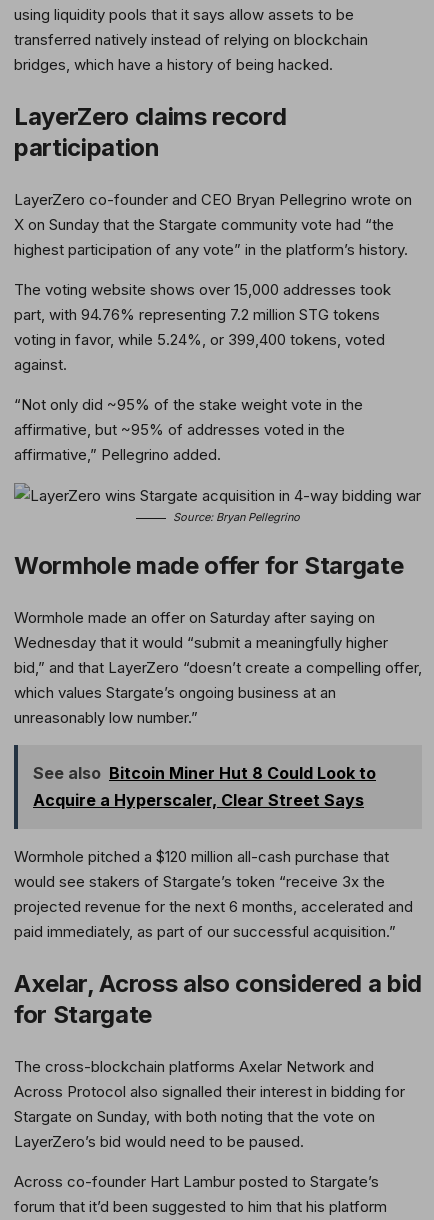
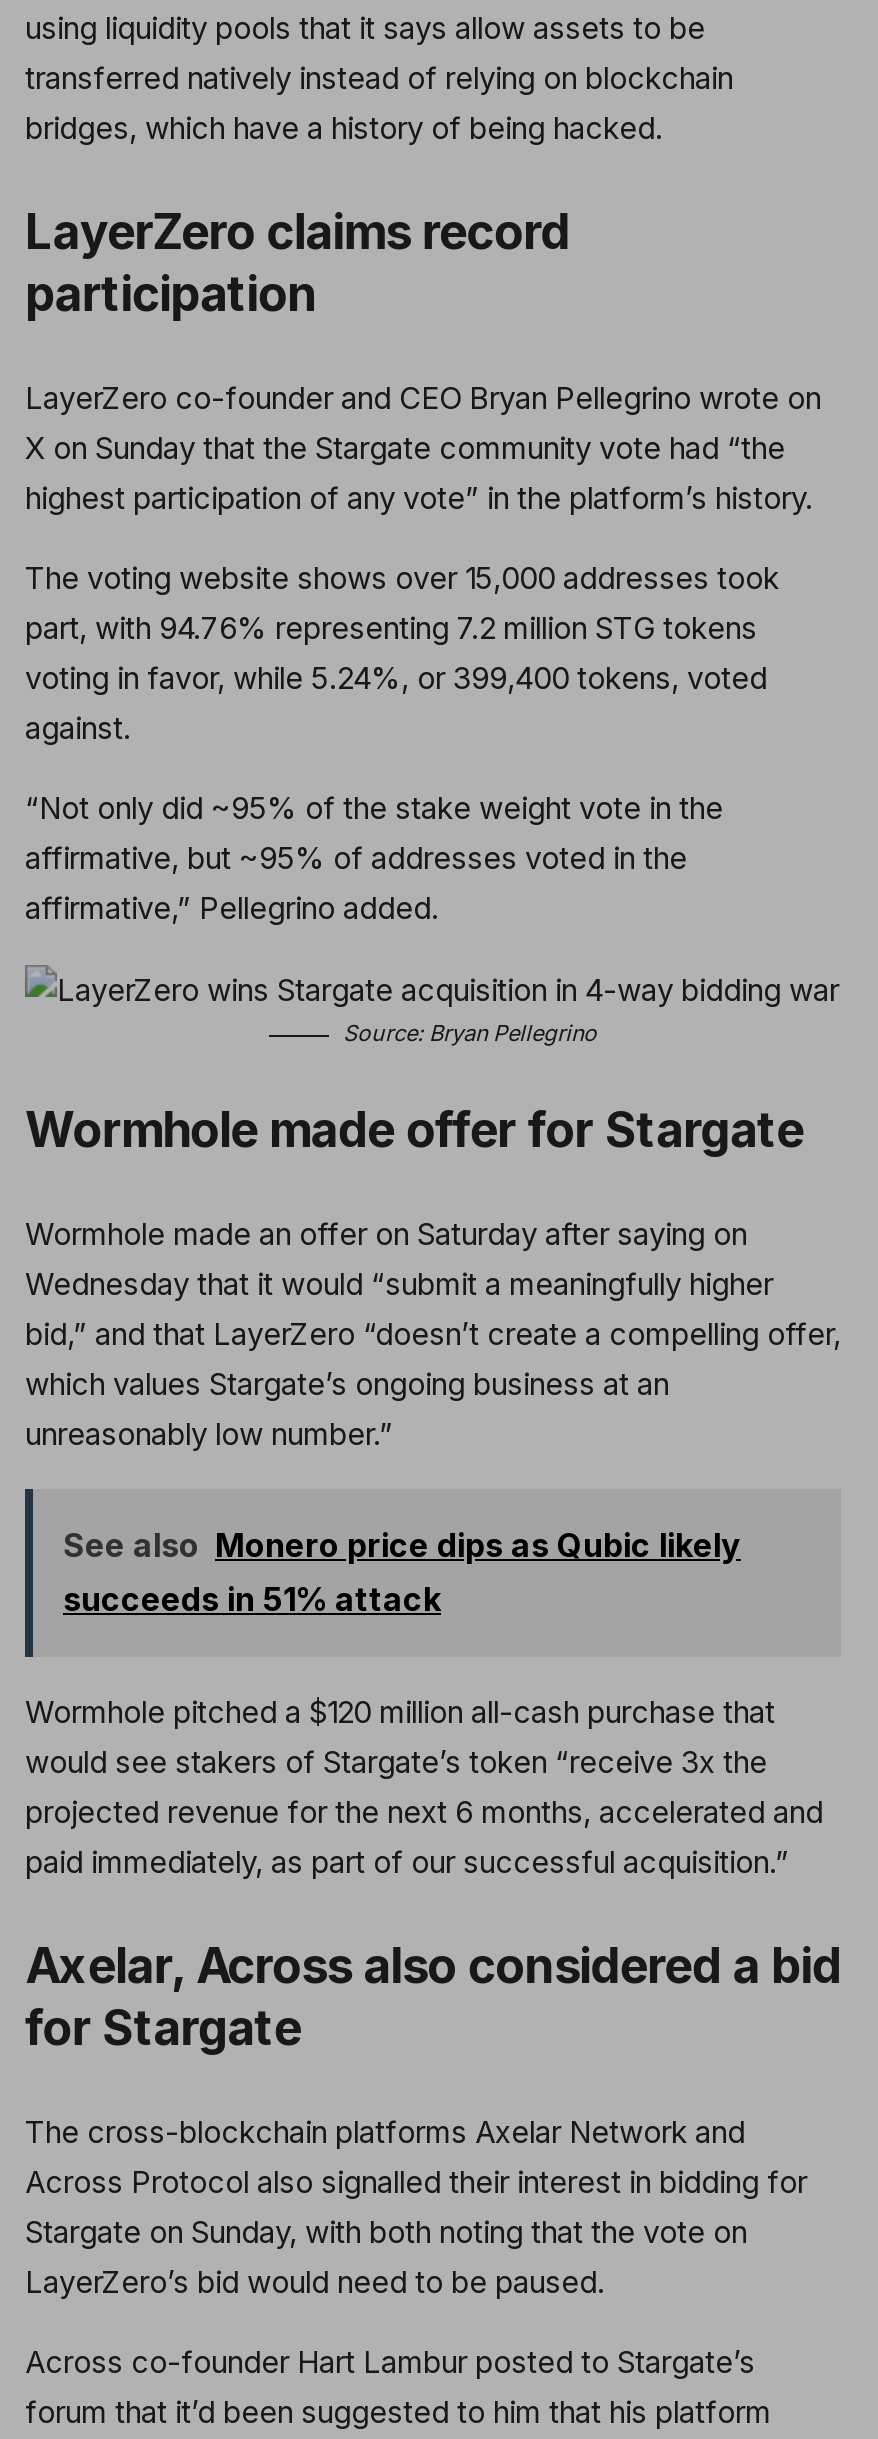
- See also Bitcoin Miner Hut 8 Could Look to
- Acquire a Hyperscaler, Clear Street Says
+ See also Monero price dips as Qubic likely
+ succeeds in 51% attack
